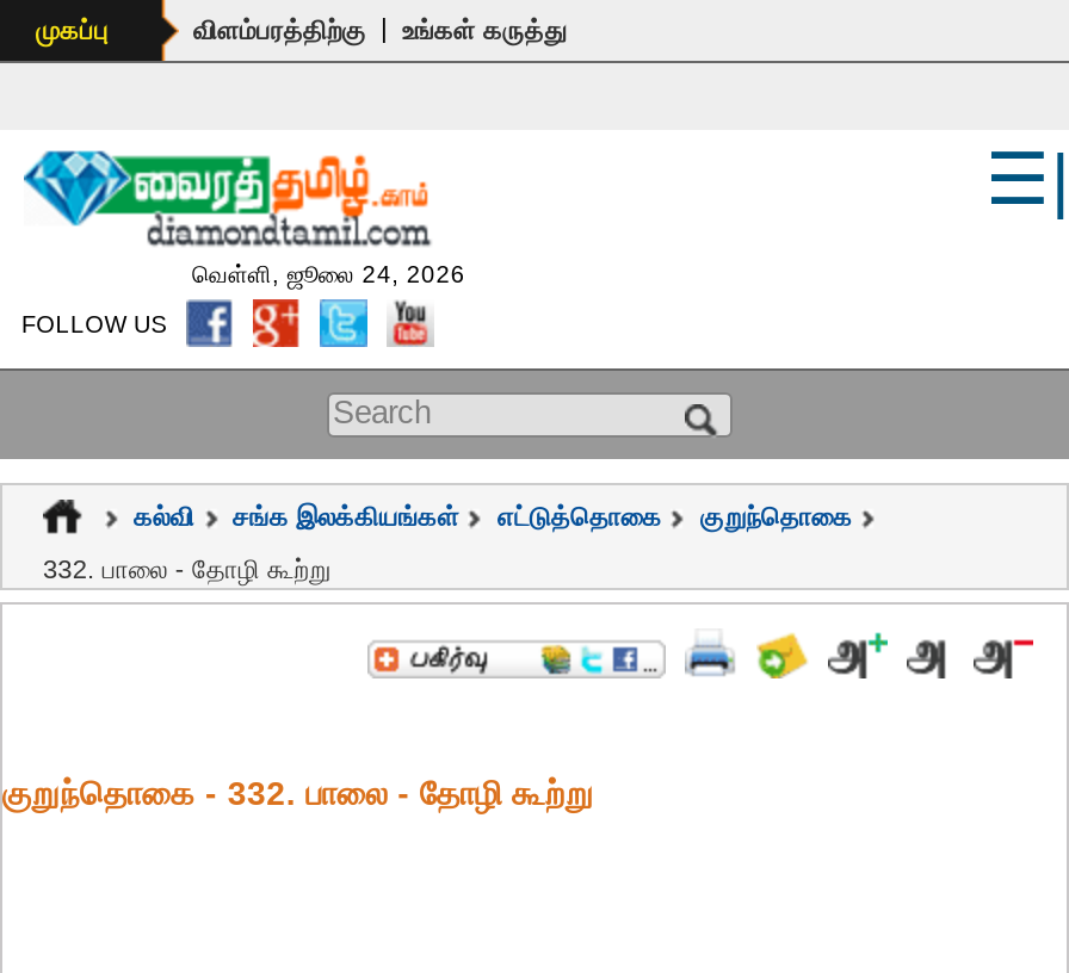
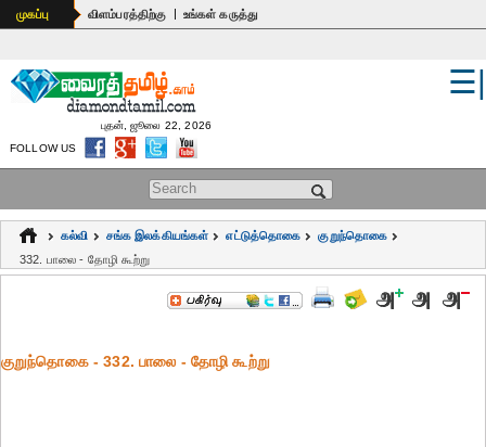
- வெள்ளி, ஜூலை 24, 2026
+ புதன், ஜூலை 22, 2026
